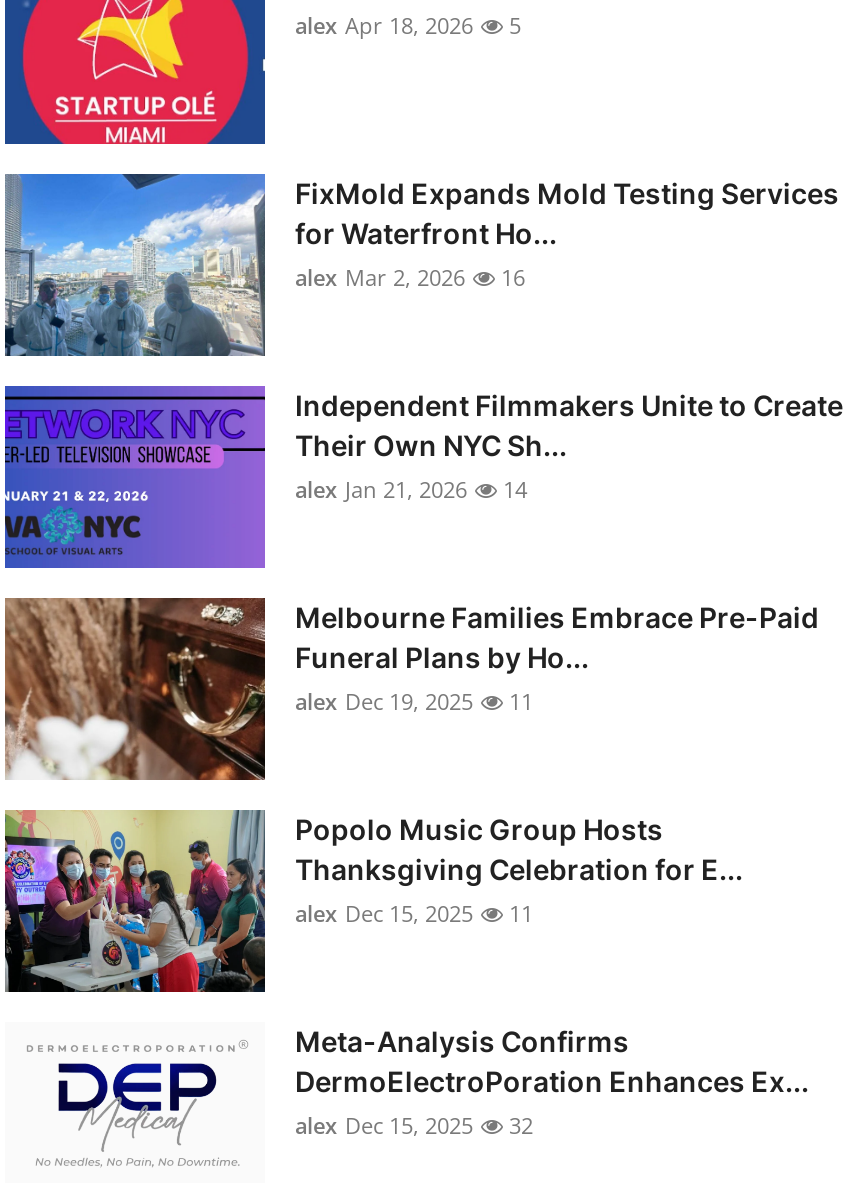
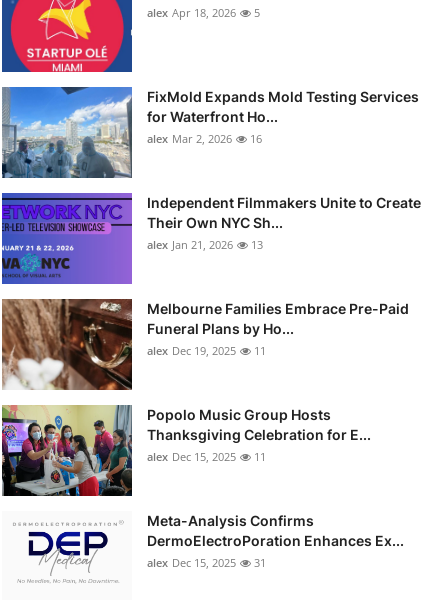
- alex Jan 21, 2026 14
+ alex Jan 21, 2026 13

- alex Dec 15, 2025 32
+ alex Dec 15, 2025 31
